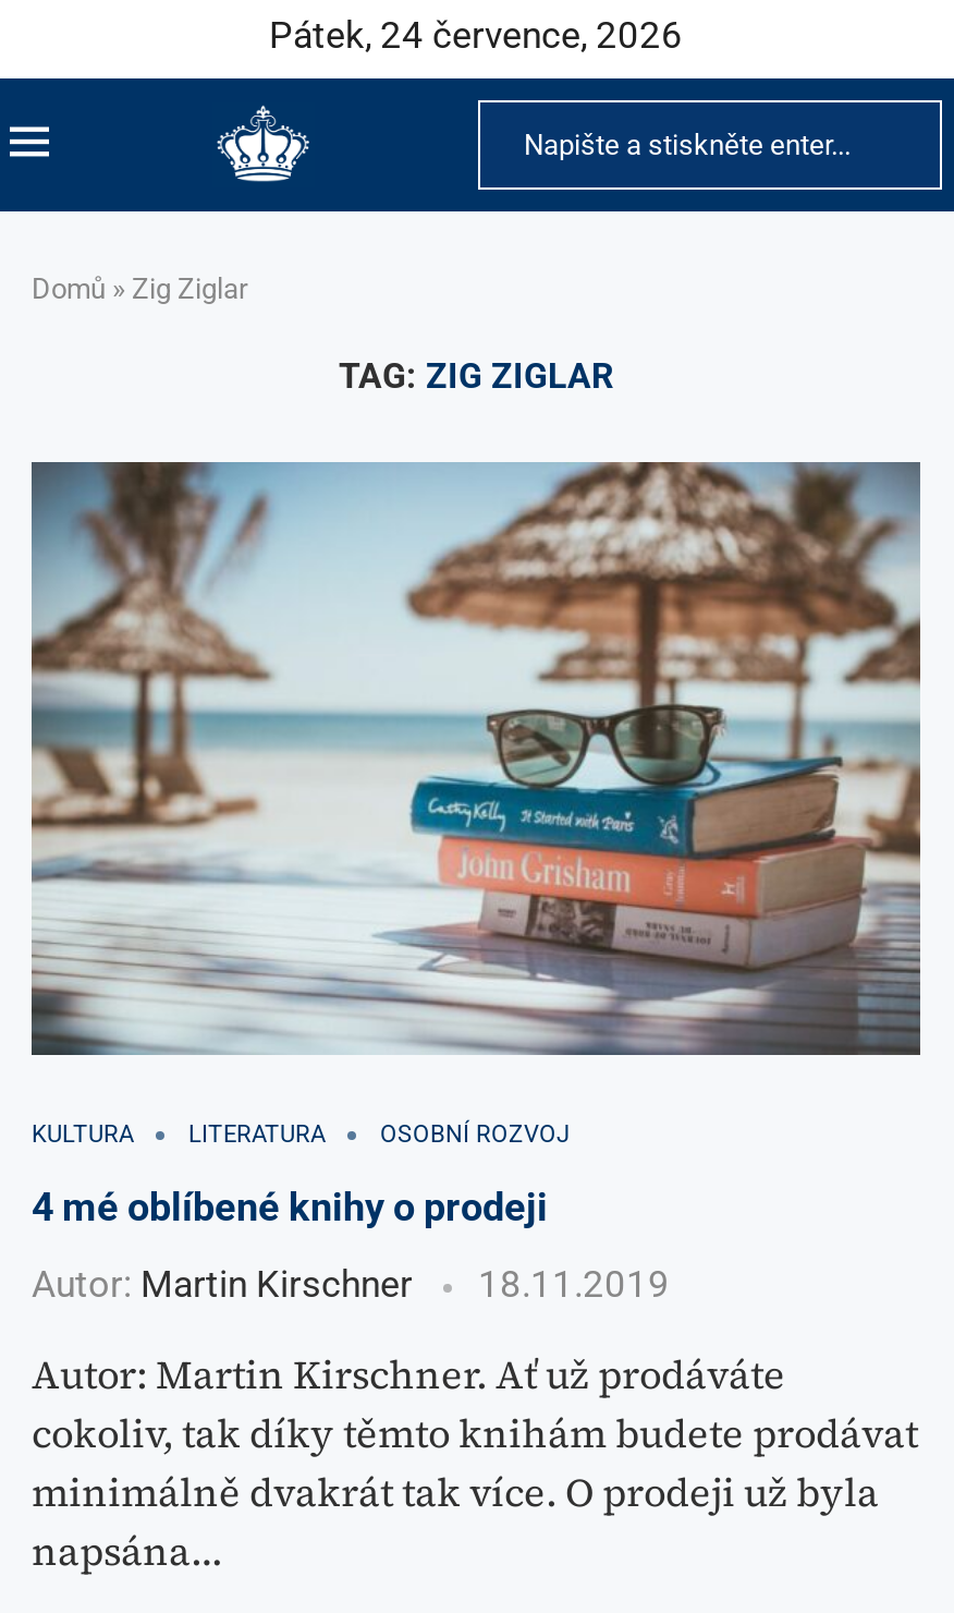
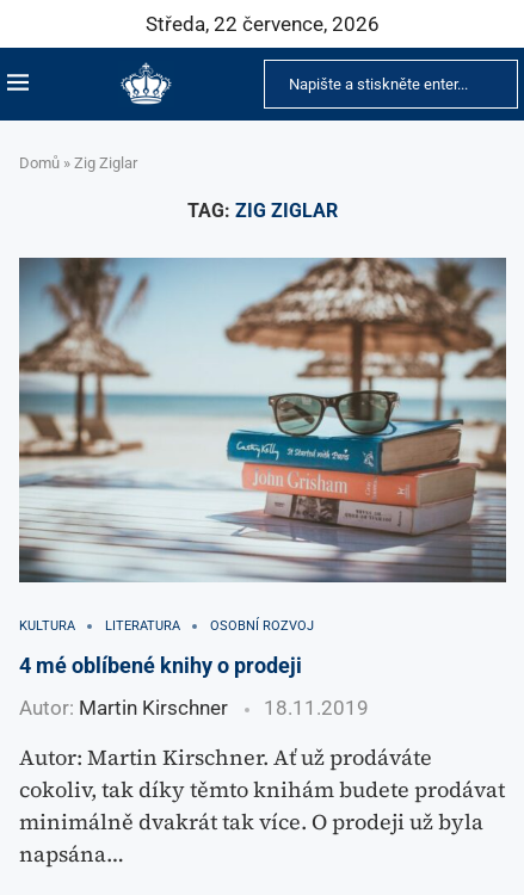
- Pátek, 24 července, 2026
+ Středa, 22 července, 2026
